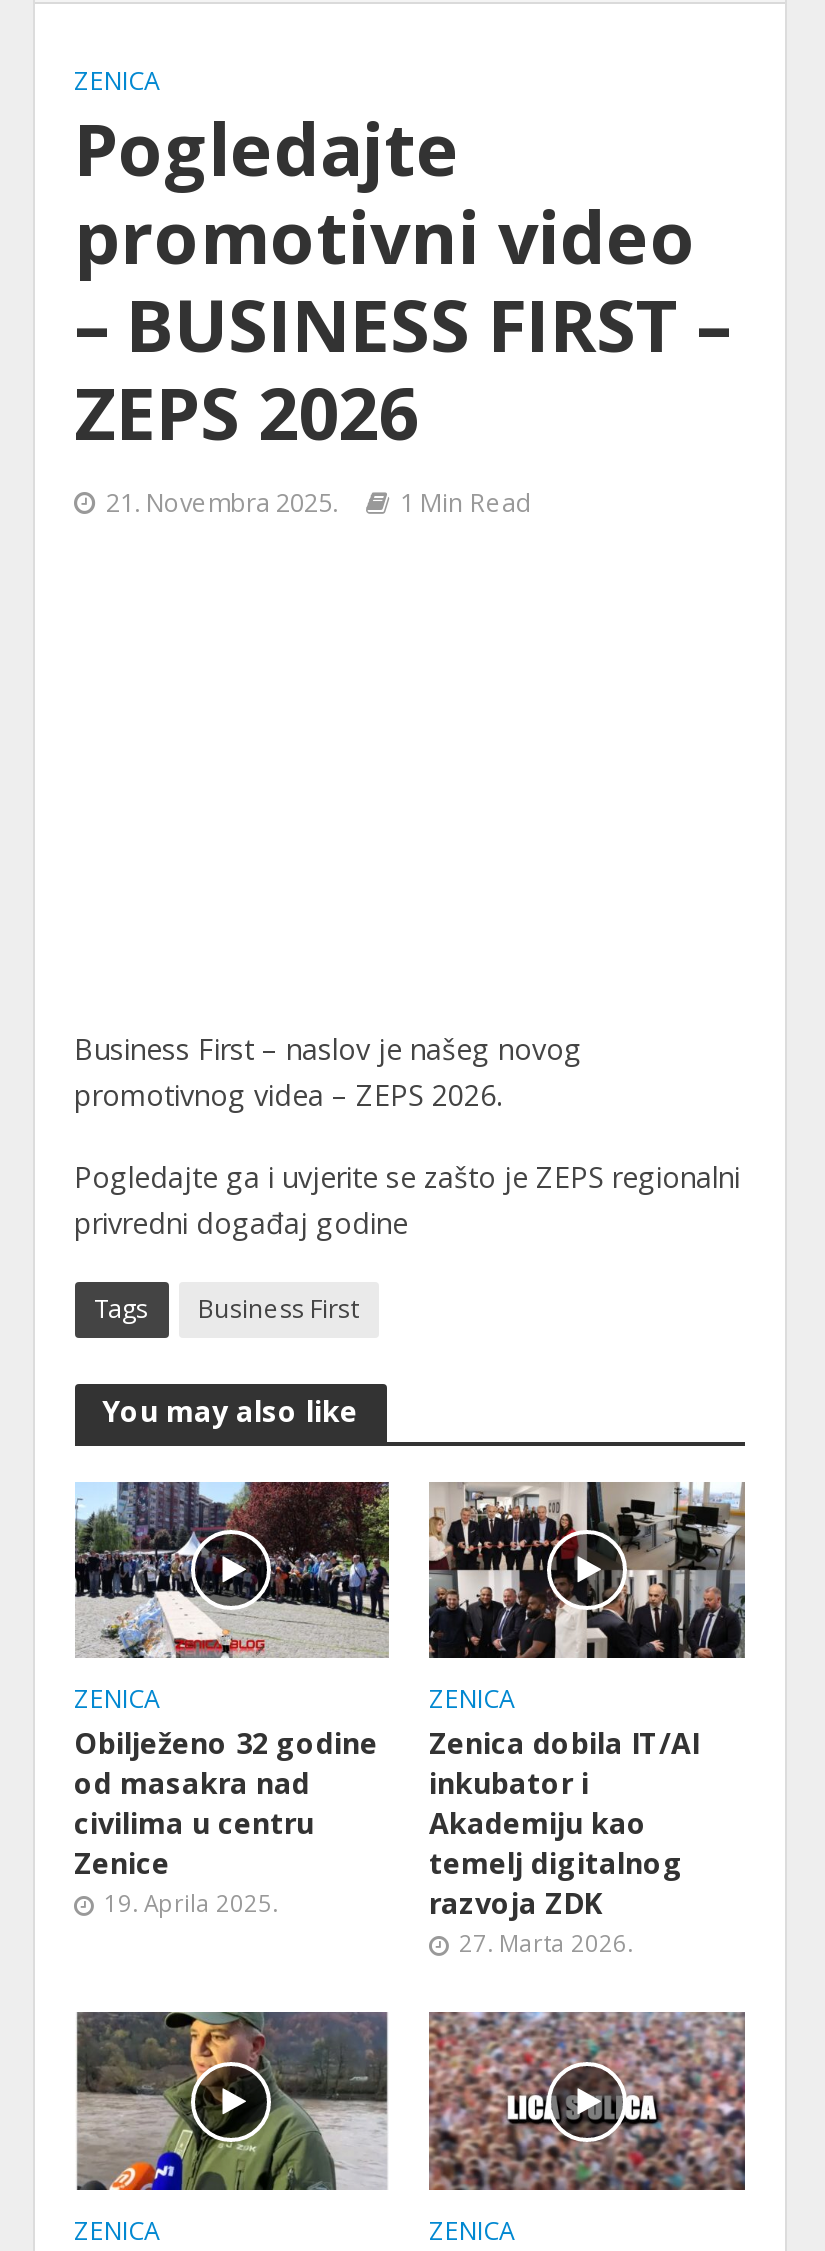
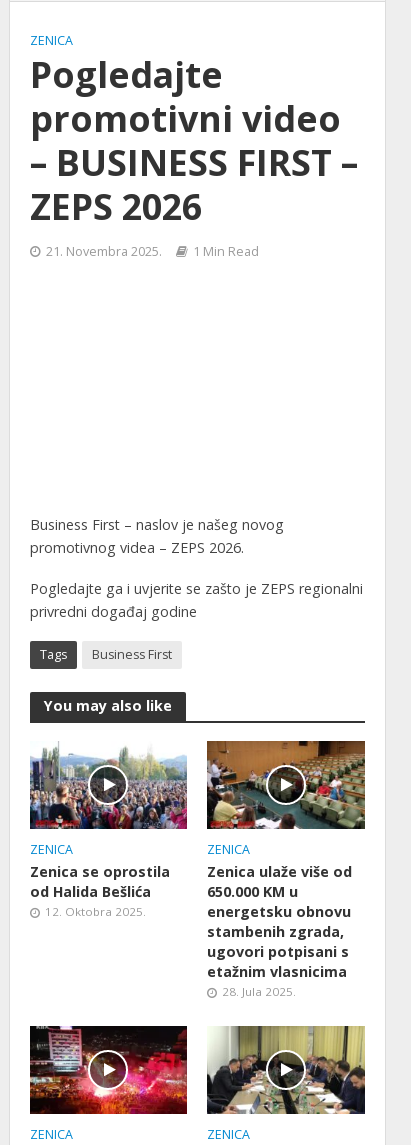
- [image]
- Obilježeno 32 godine
- od masakra nad
- civilima u centru
- Zenice
- 19. Aprila 2025.
+ [image]
+ Zenica se oprostila
+ od Halida Bešlića
+ 12. Oktobra 2025.

- [image]
- Zenica dobila IT/AI
- inkubator i
- Akademiju kao
- temelj digitalnog
- razvoja ZDK
- 27. Marta 2026.
+ [image]
+ Zenica ulaže više od
+ 650.000 KM u
+ energetsku obnovu
+ stambenih zgrada,
+ ugovori potpisani s
+ etažnim vlasnicima
+ 28. Jula 2025.

- [image]
+ [image]

- [image]
+ [image]
